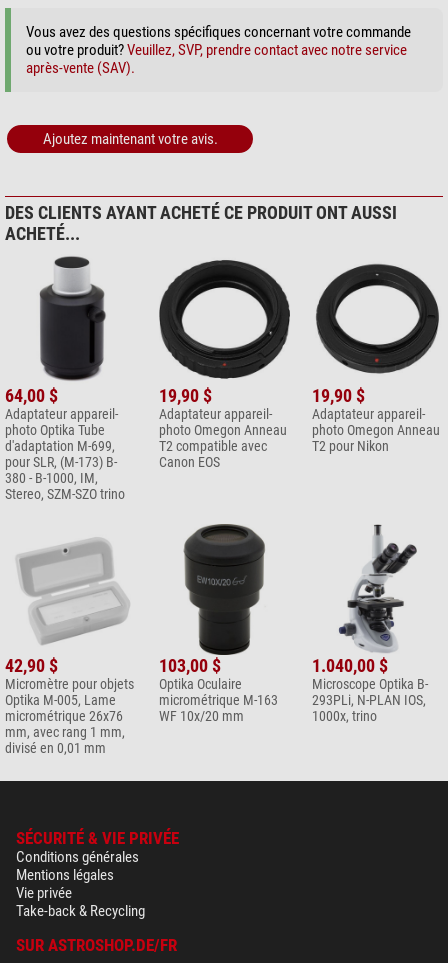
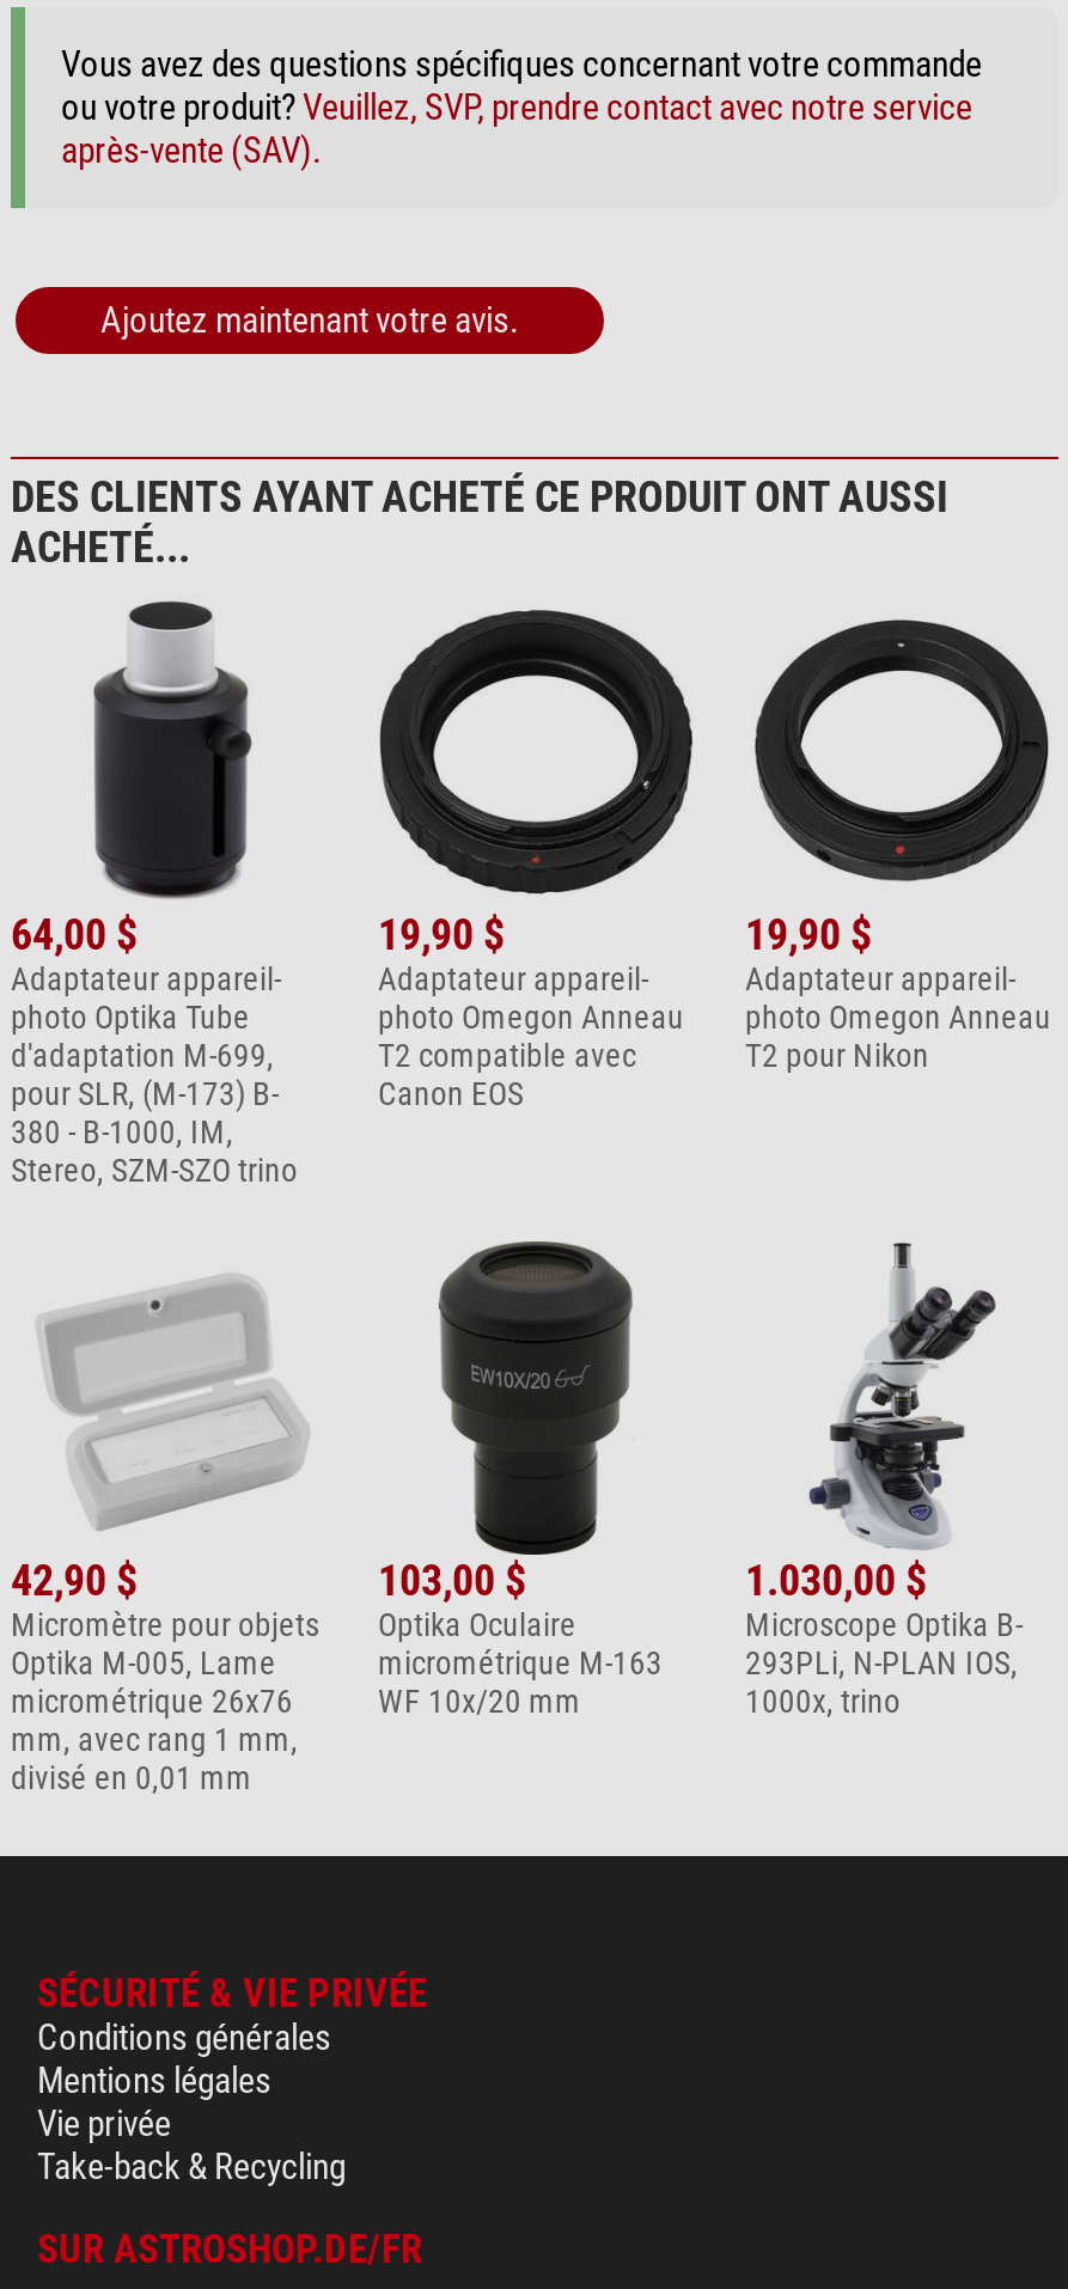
- 1.040,00 $
+ 1.030,00 $
